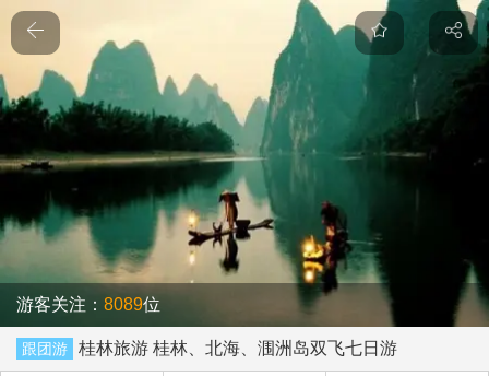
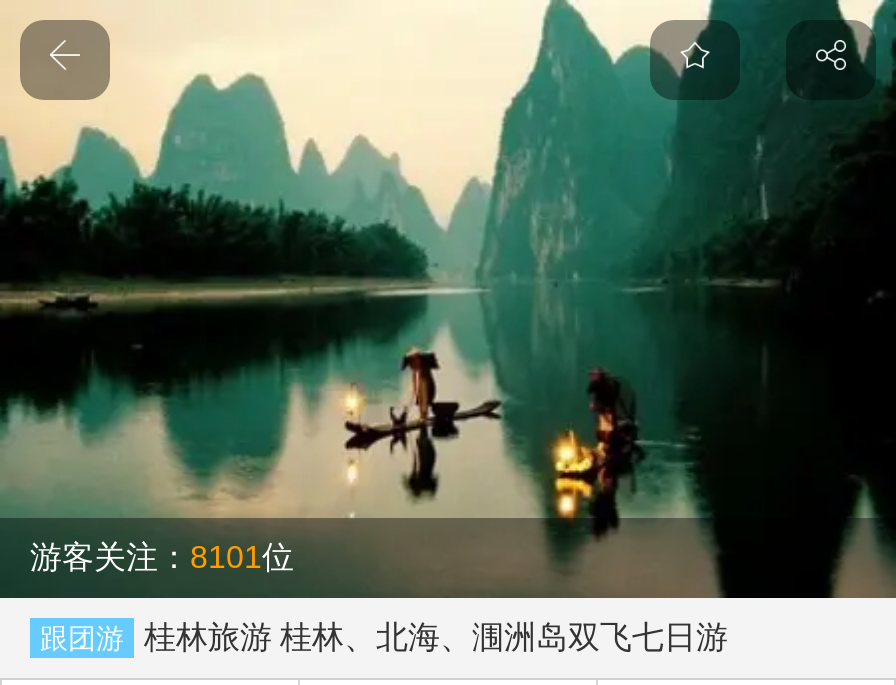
- 游客关注：8089位
+ 游客关注：8101位
